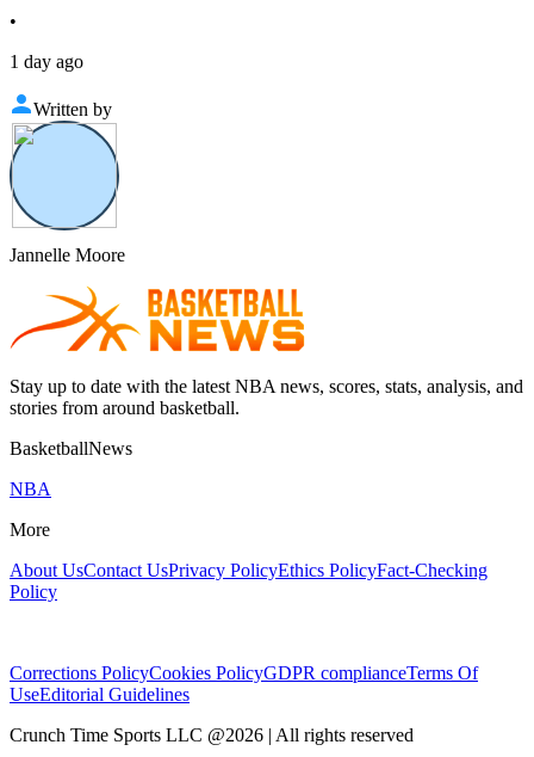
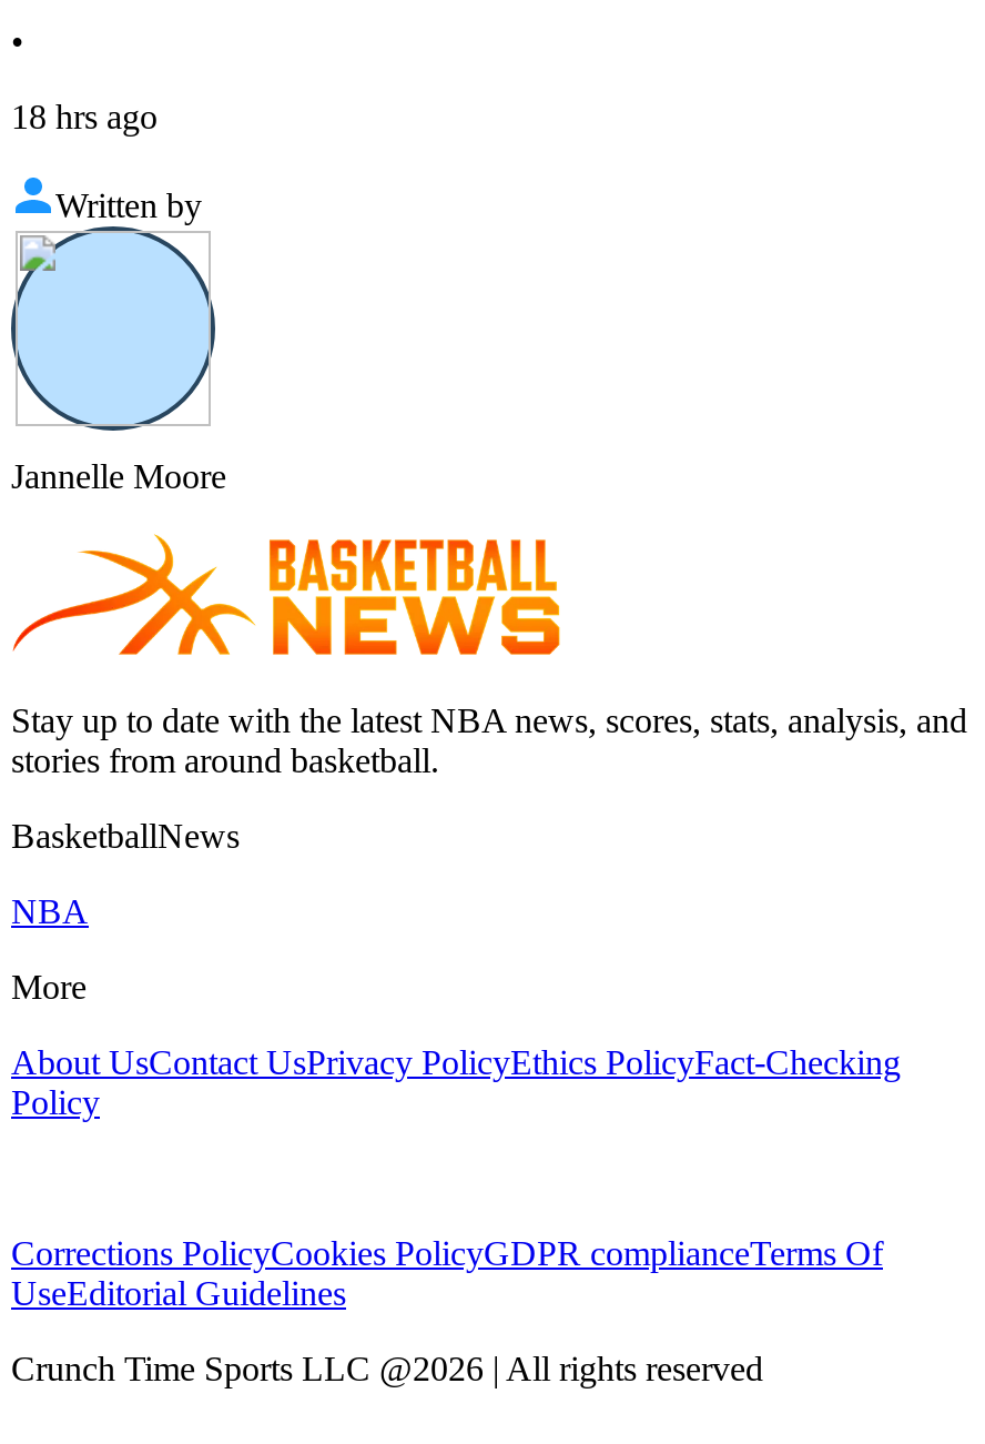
- 1 day ago
+ 18 hrs ago
